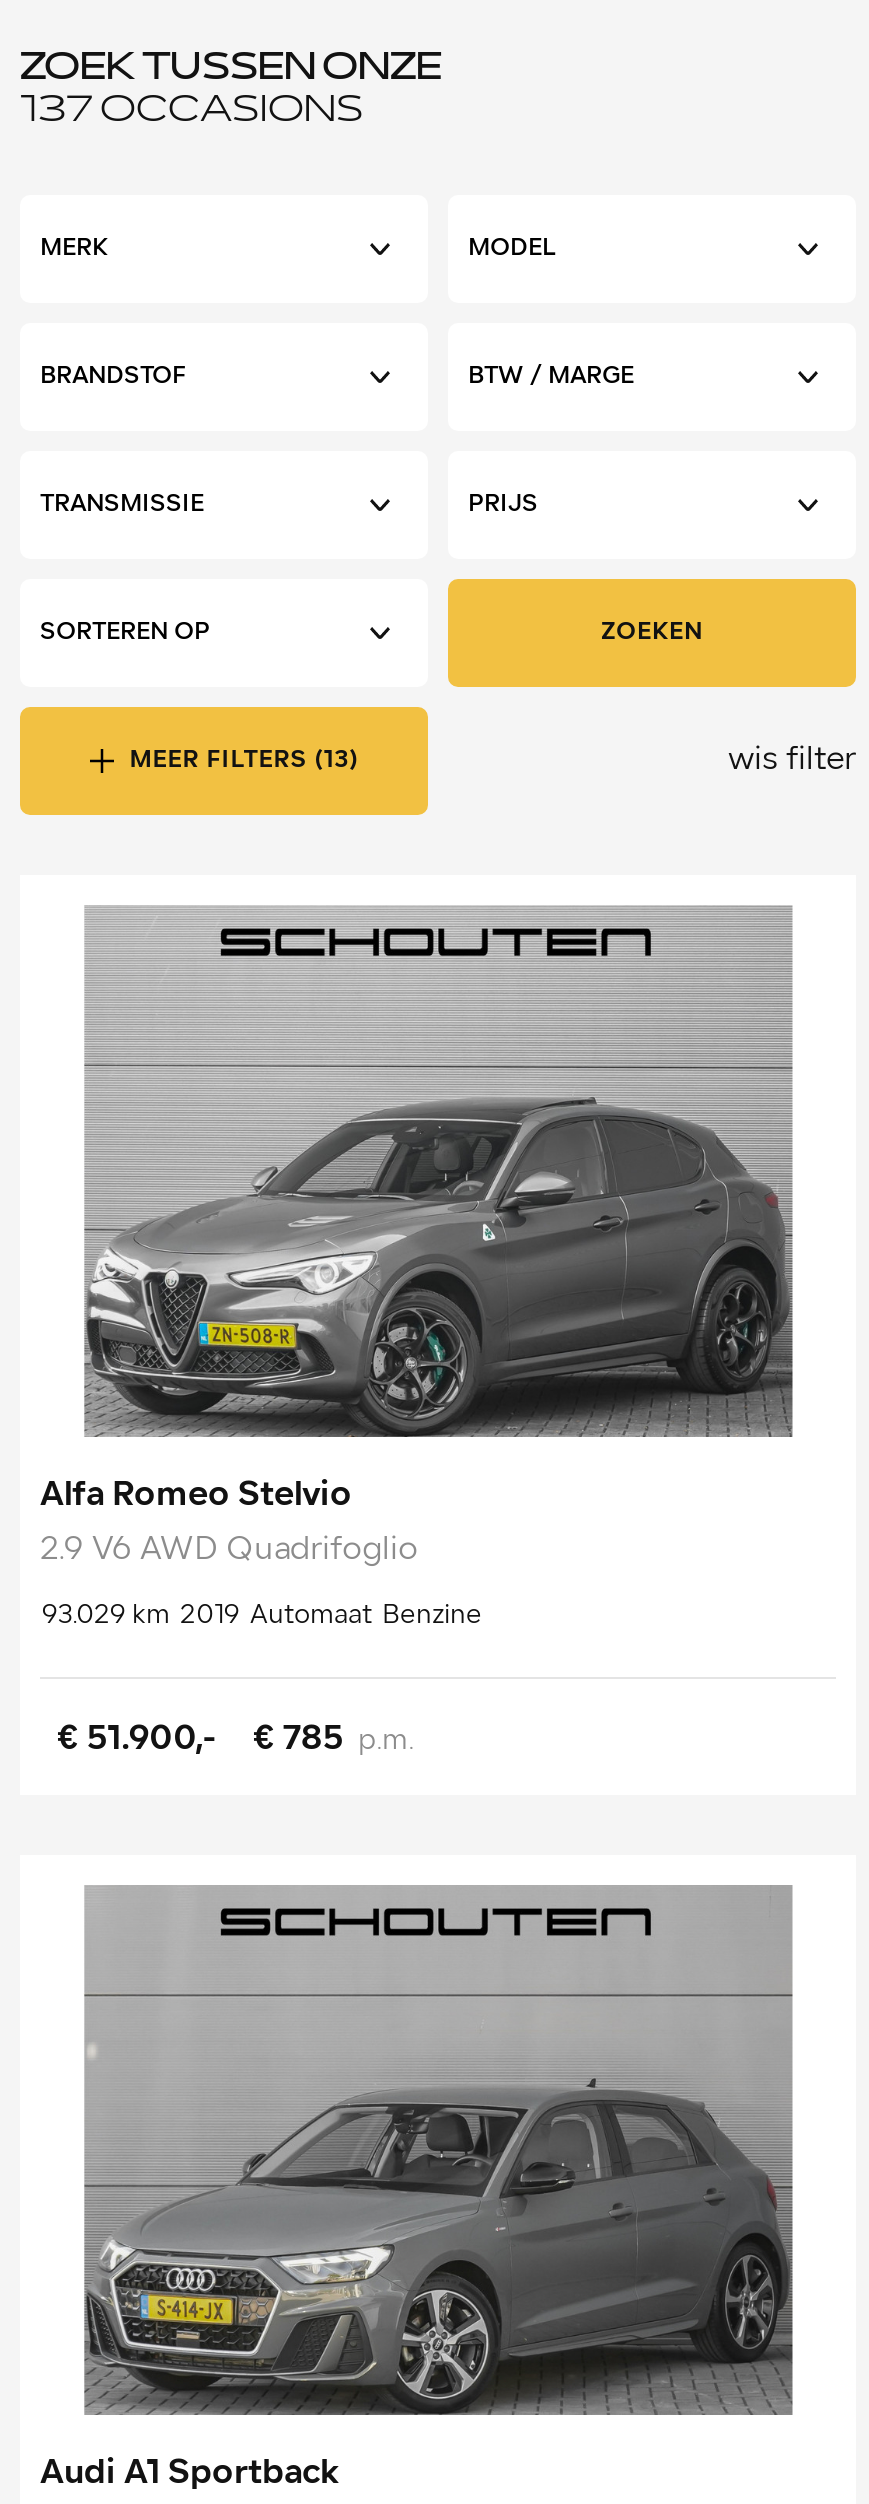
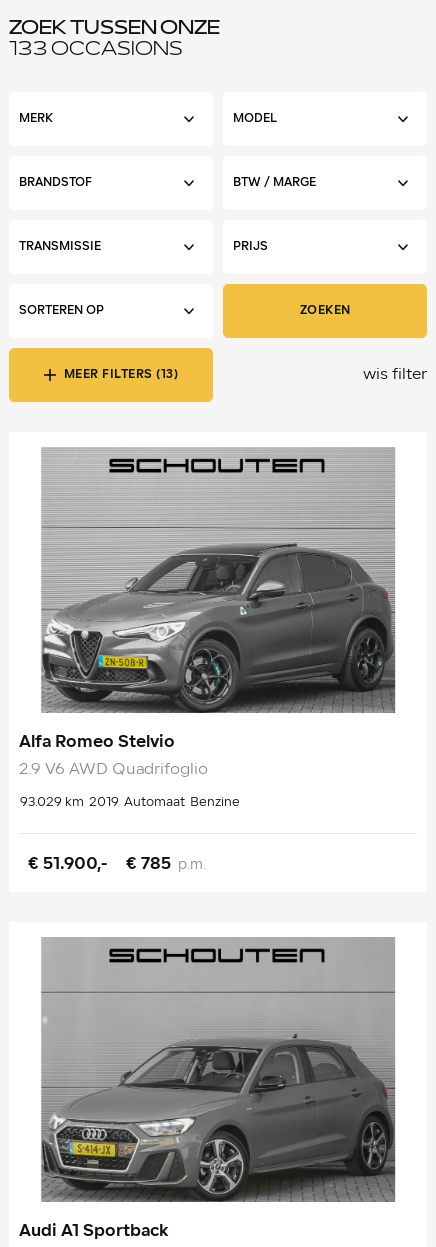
- 137 OCCASIONS
+ 133 OCCASIONS
